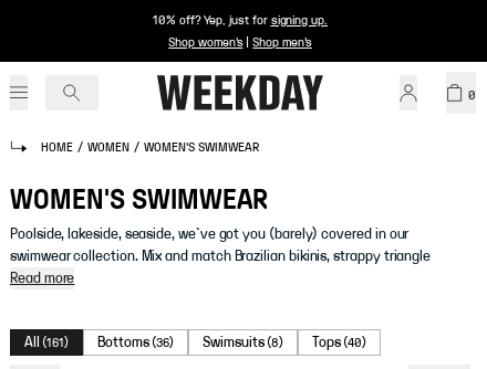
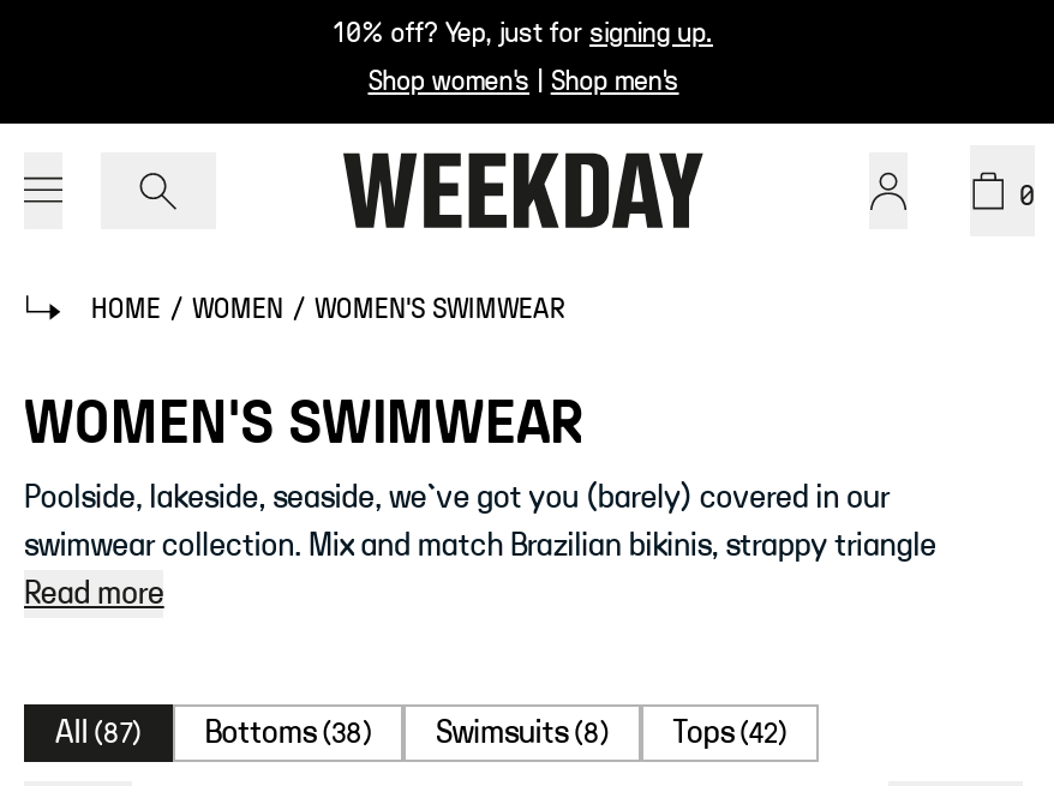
- All (161)
+ All (87)

- Bottoms (36)
+ Bottoms (38)

- Tops (40)
+ Tops (42)
